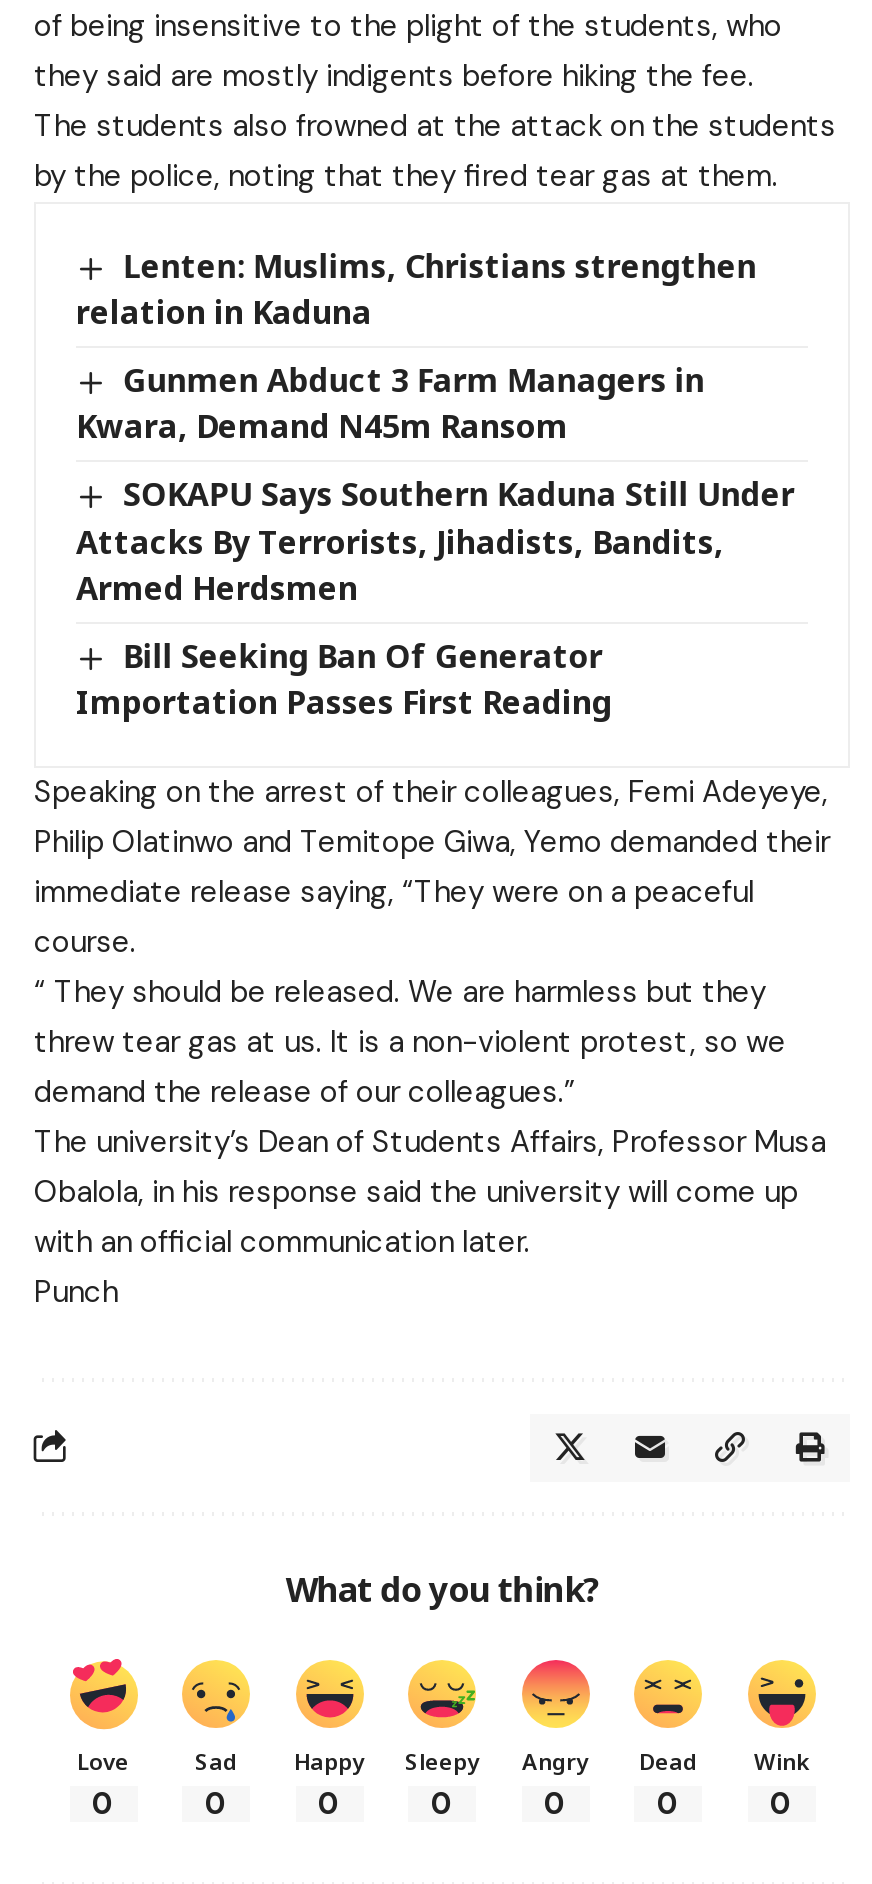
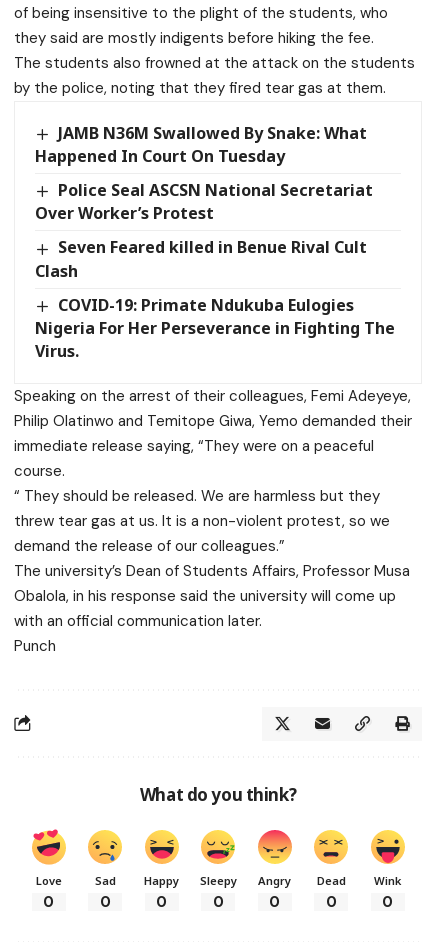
- Lenten: Muslims, Christians strengthen
- relation in Kaduna
+ JAMB N36M Swallowed By Snake: What
+ Happened In Court On Tuesday

- Gunmen Abduct 3 Farm Managers in
- Kwara, Demand N45m Ransom
+ Police Seal ASCSN National Secretariat
+ Over Worker’s Protest

- SOKAPU Says Southern Kaduna Still Under
- Attacks By Terrorists, Jihadists, Bandits,
- Armed Herdsmen
+ Seven Feared killed in Benue Rival Cult
+ Clash

- Bill Seeking Ban Of Generator
- Importation Passes First Reading
+ COVID-19: Primate Ndukuba Eulogies
+ Nigeria For Her Perseverance in Fighting The
+ Virus.
